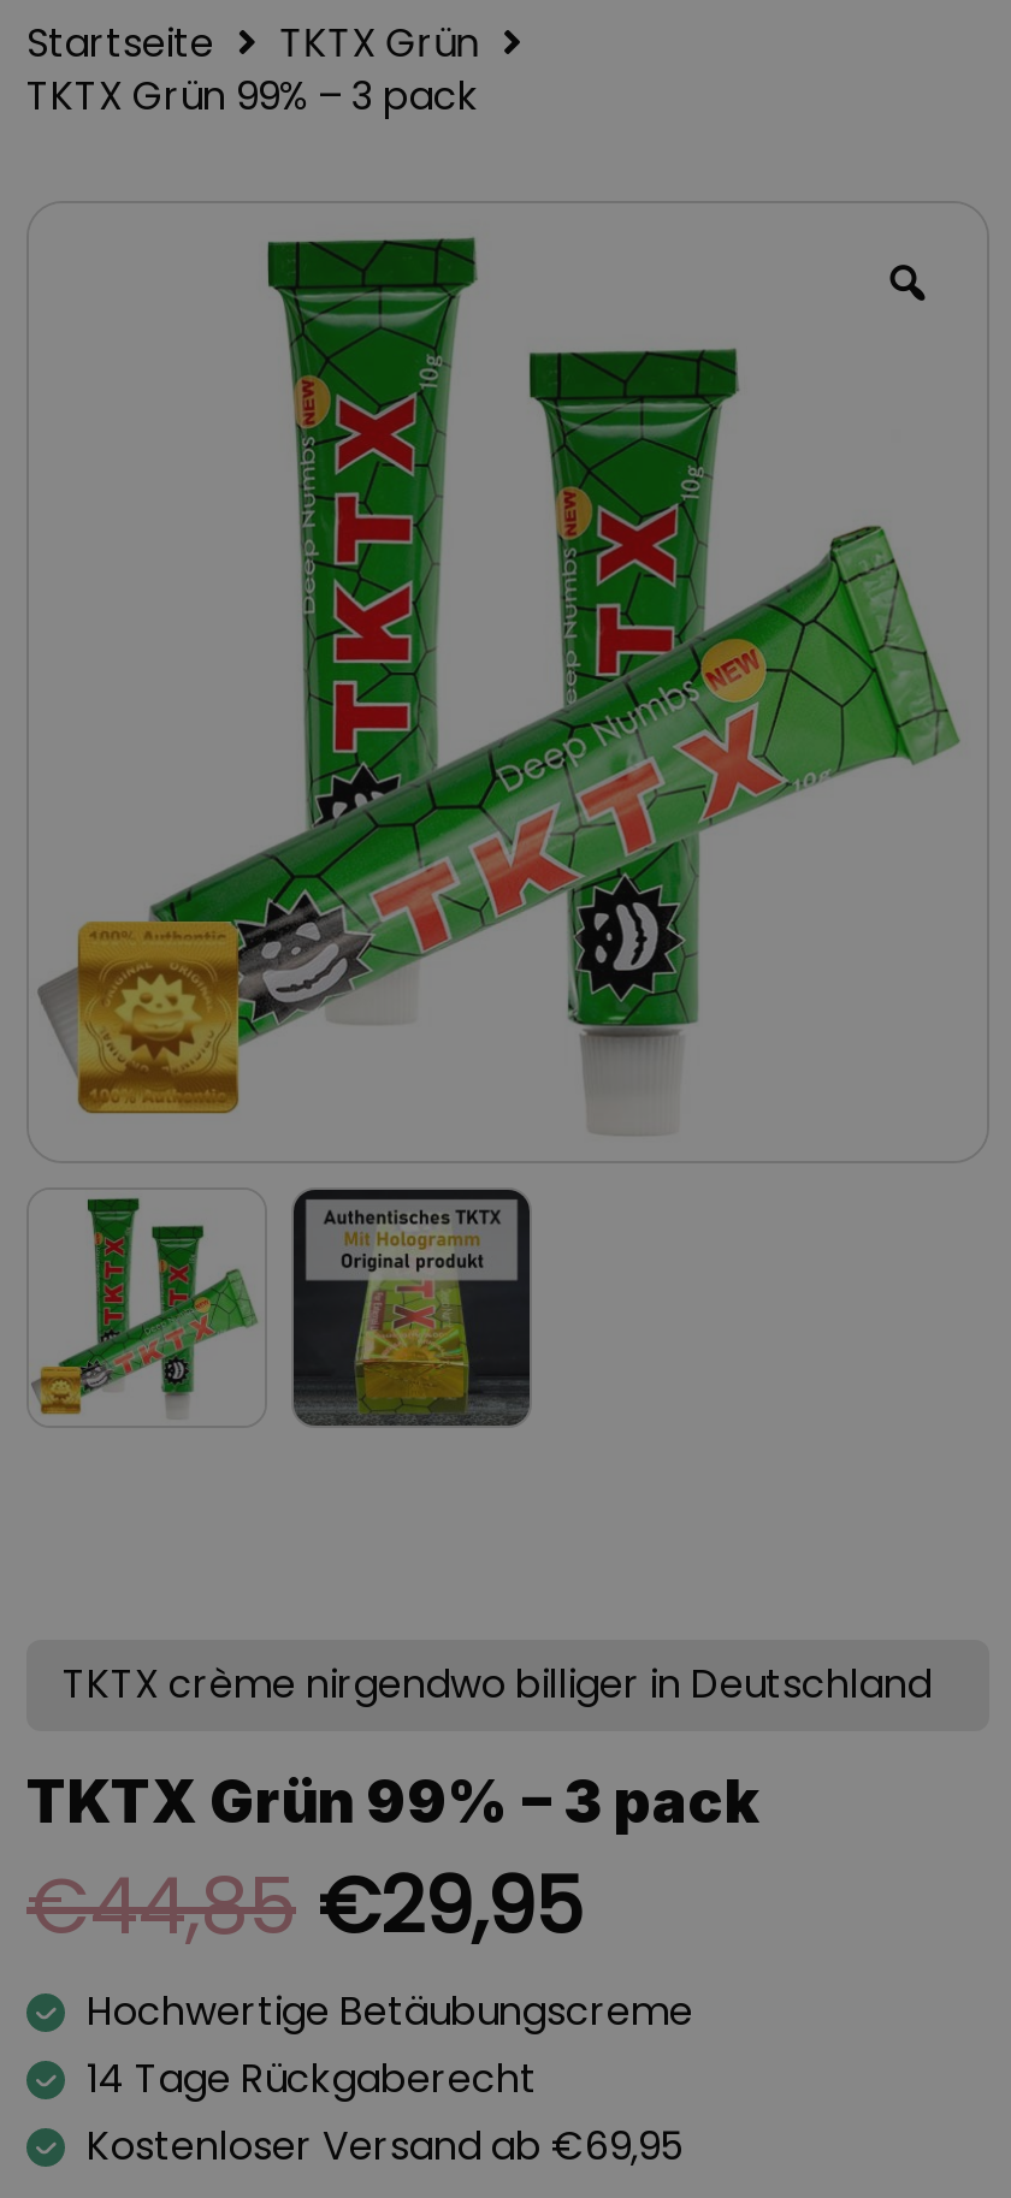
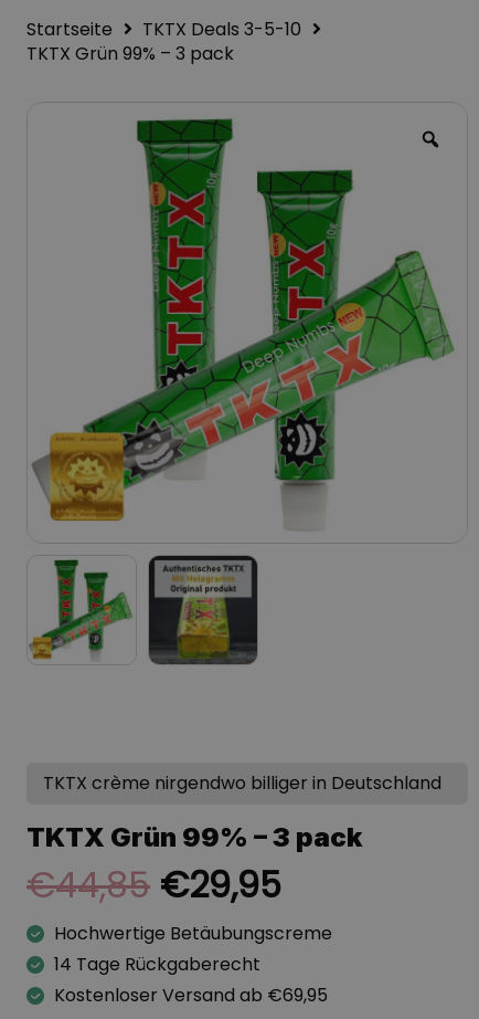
- TKTX Grün
+ TKTX Deals 3-5-10
